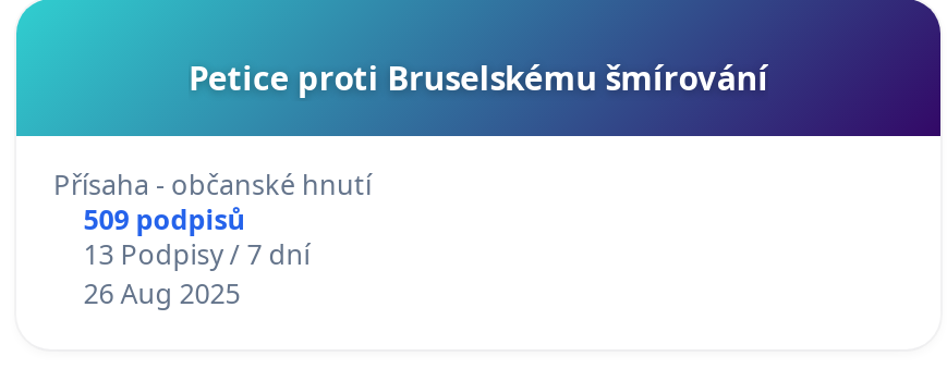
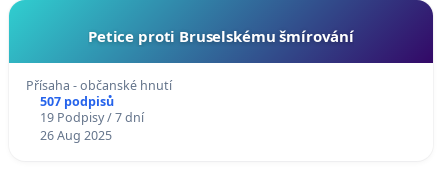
- 509 podpisů
+ 507 podpisů

- 13 Podpisy / 7 dní
+ 19 Podpisy / 7 dní
